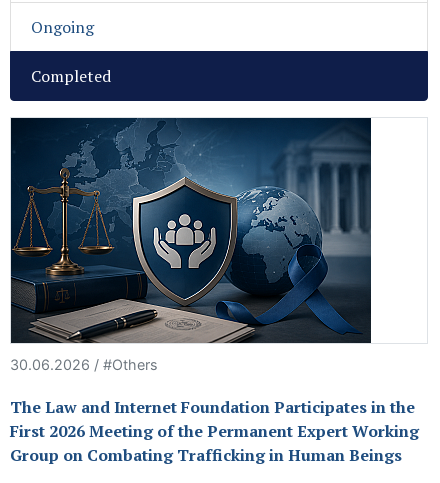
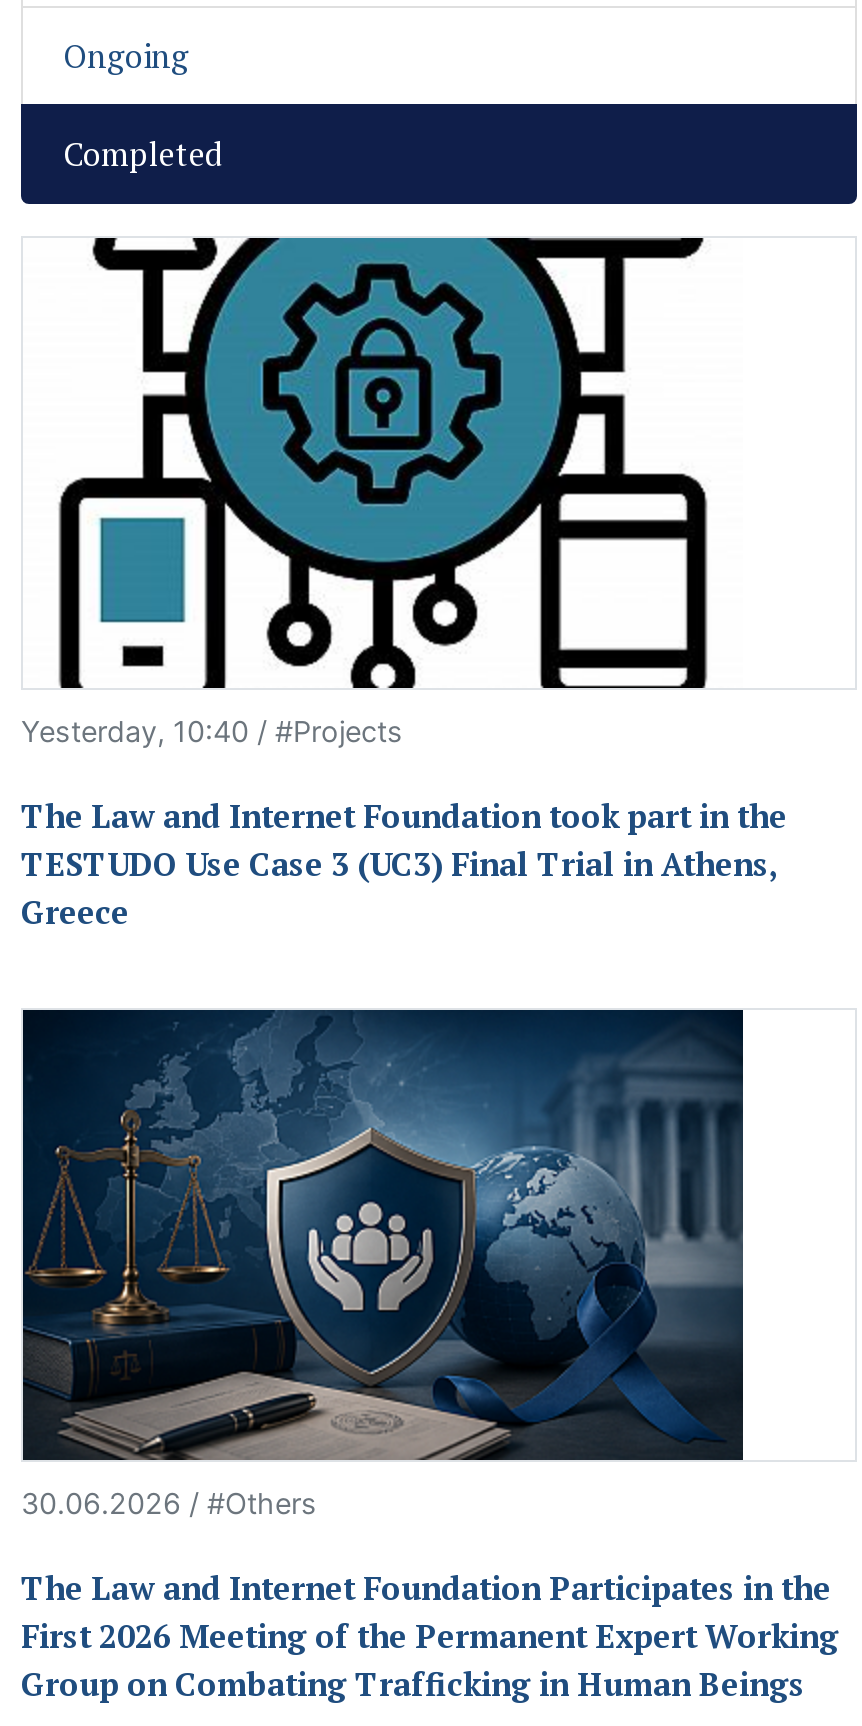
+ [image]
+ Yesterday, 10:40 / #Projects
+ The Law and Internet Foundation took part in the
+ TESTUDO Use Case 3 (UC3) Final Trial in Athens,
+ Greece
